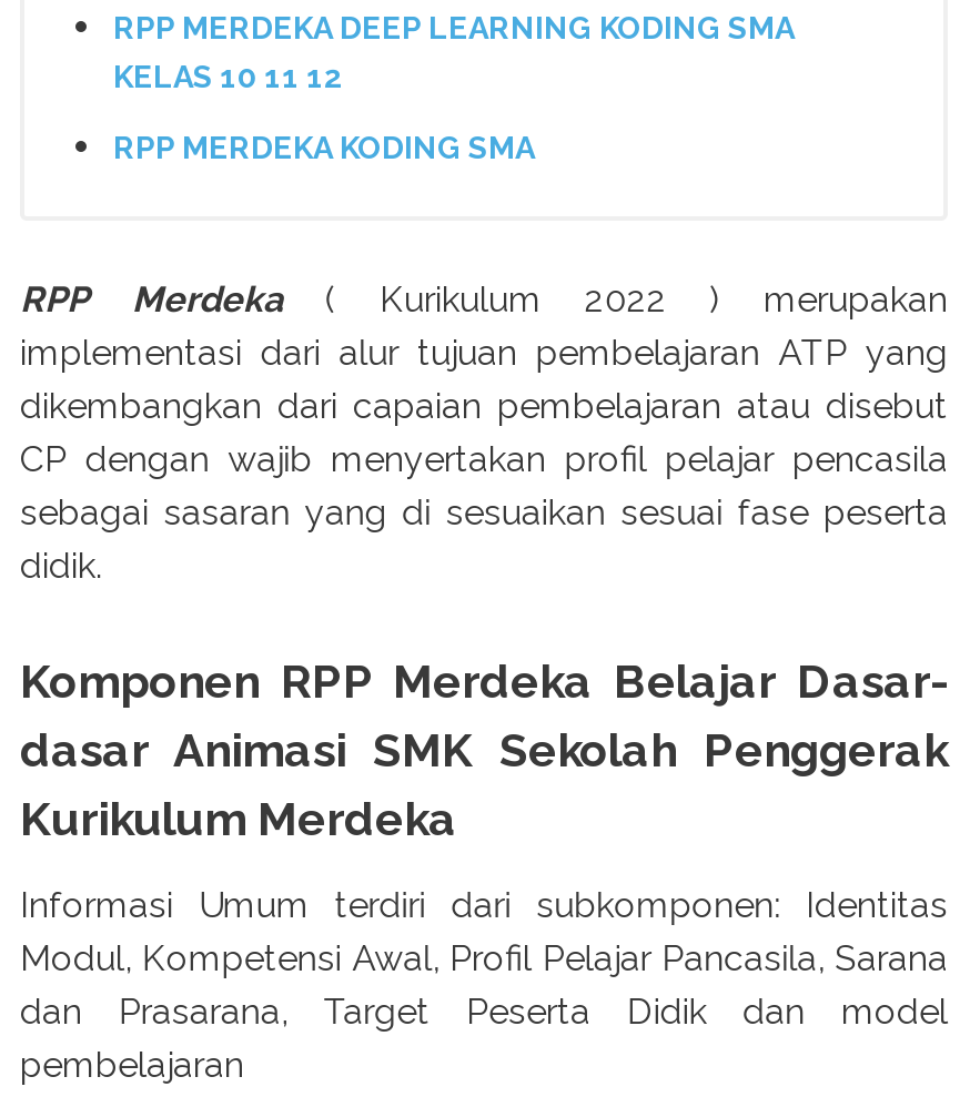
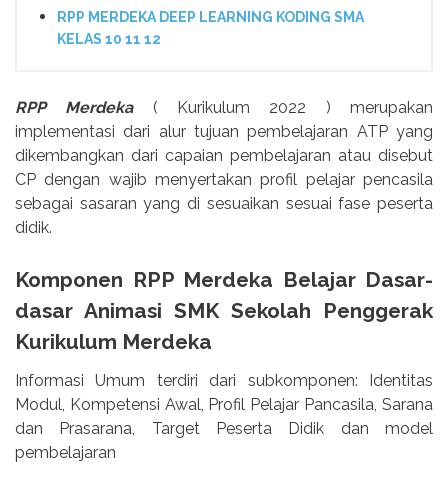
- RPP MERDEKA KODING SMA
